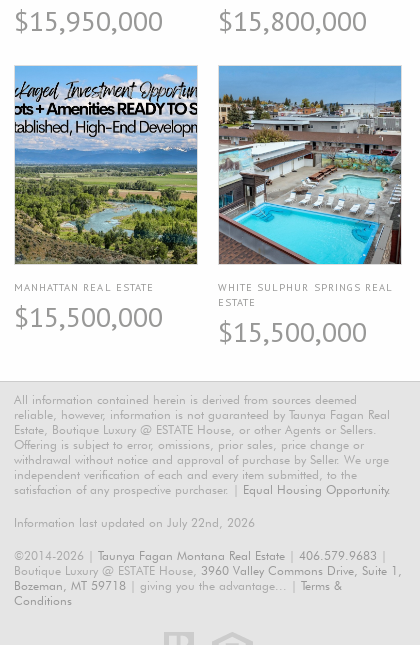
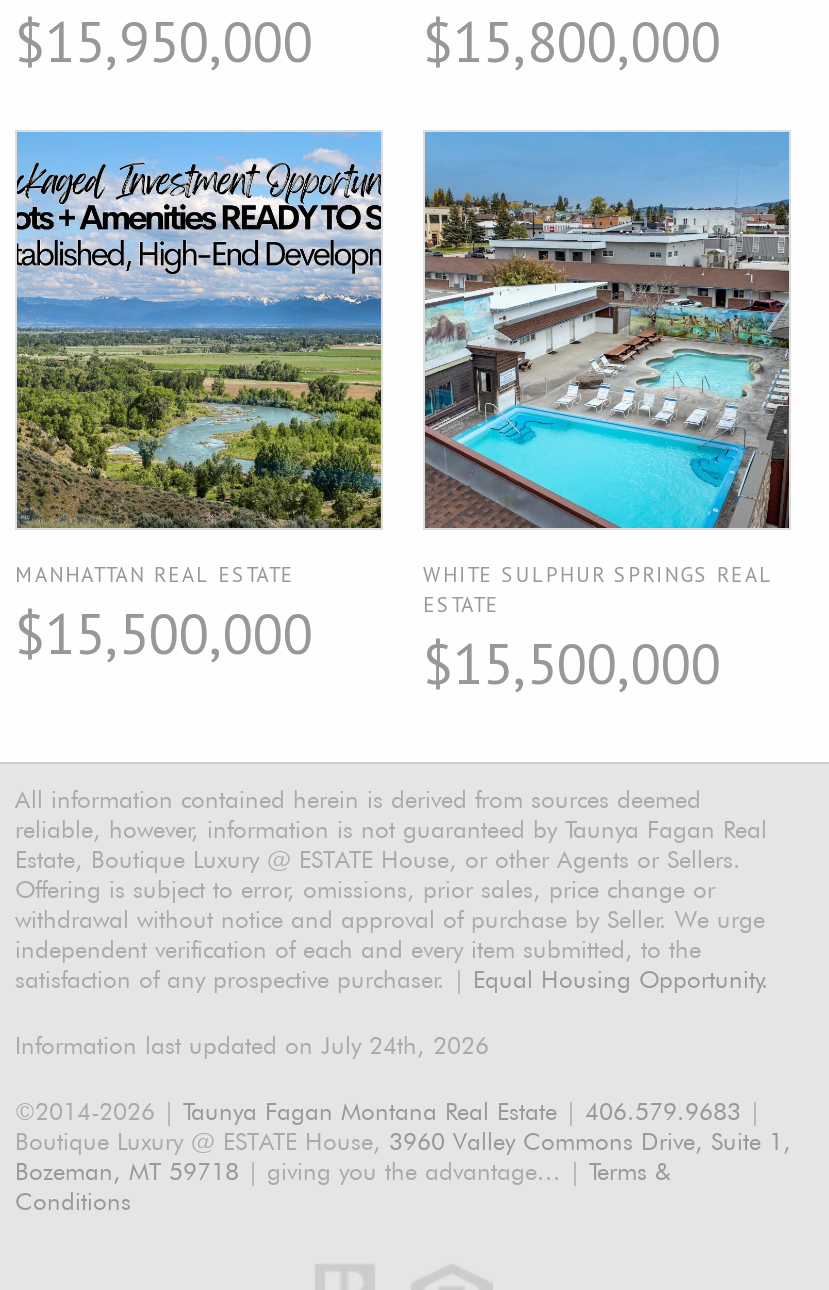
- Information last updated on July 22nd, 2026
+ Information last updated on July 24th, 2026
